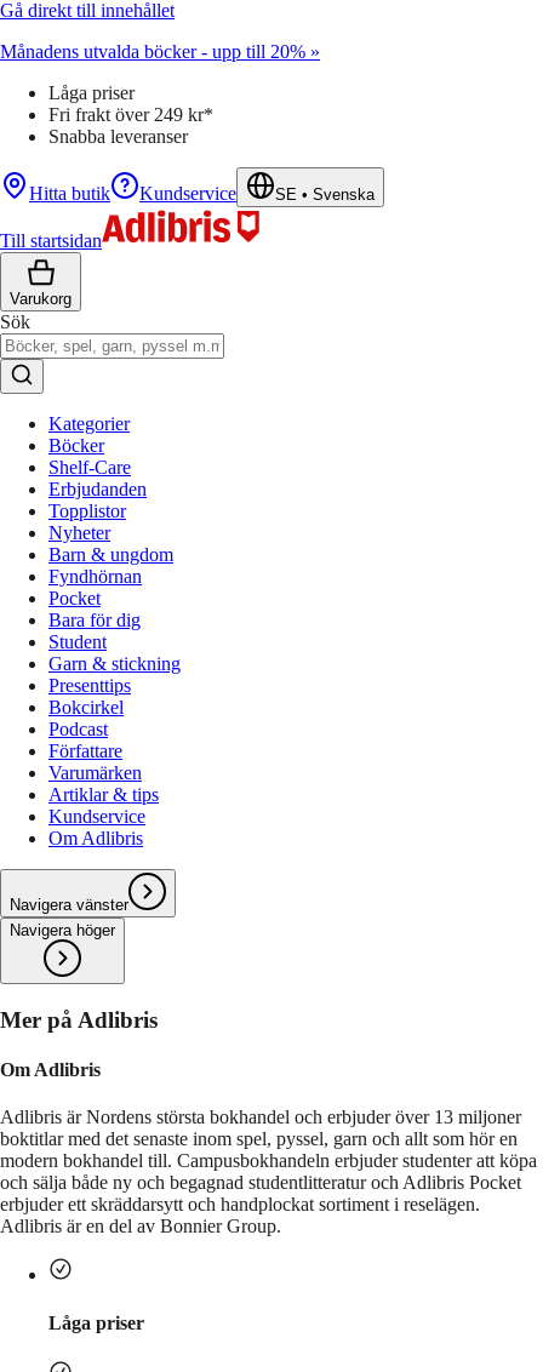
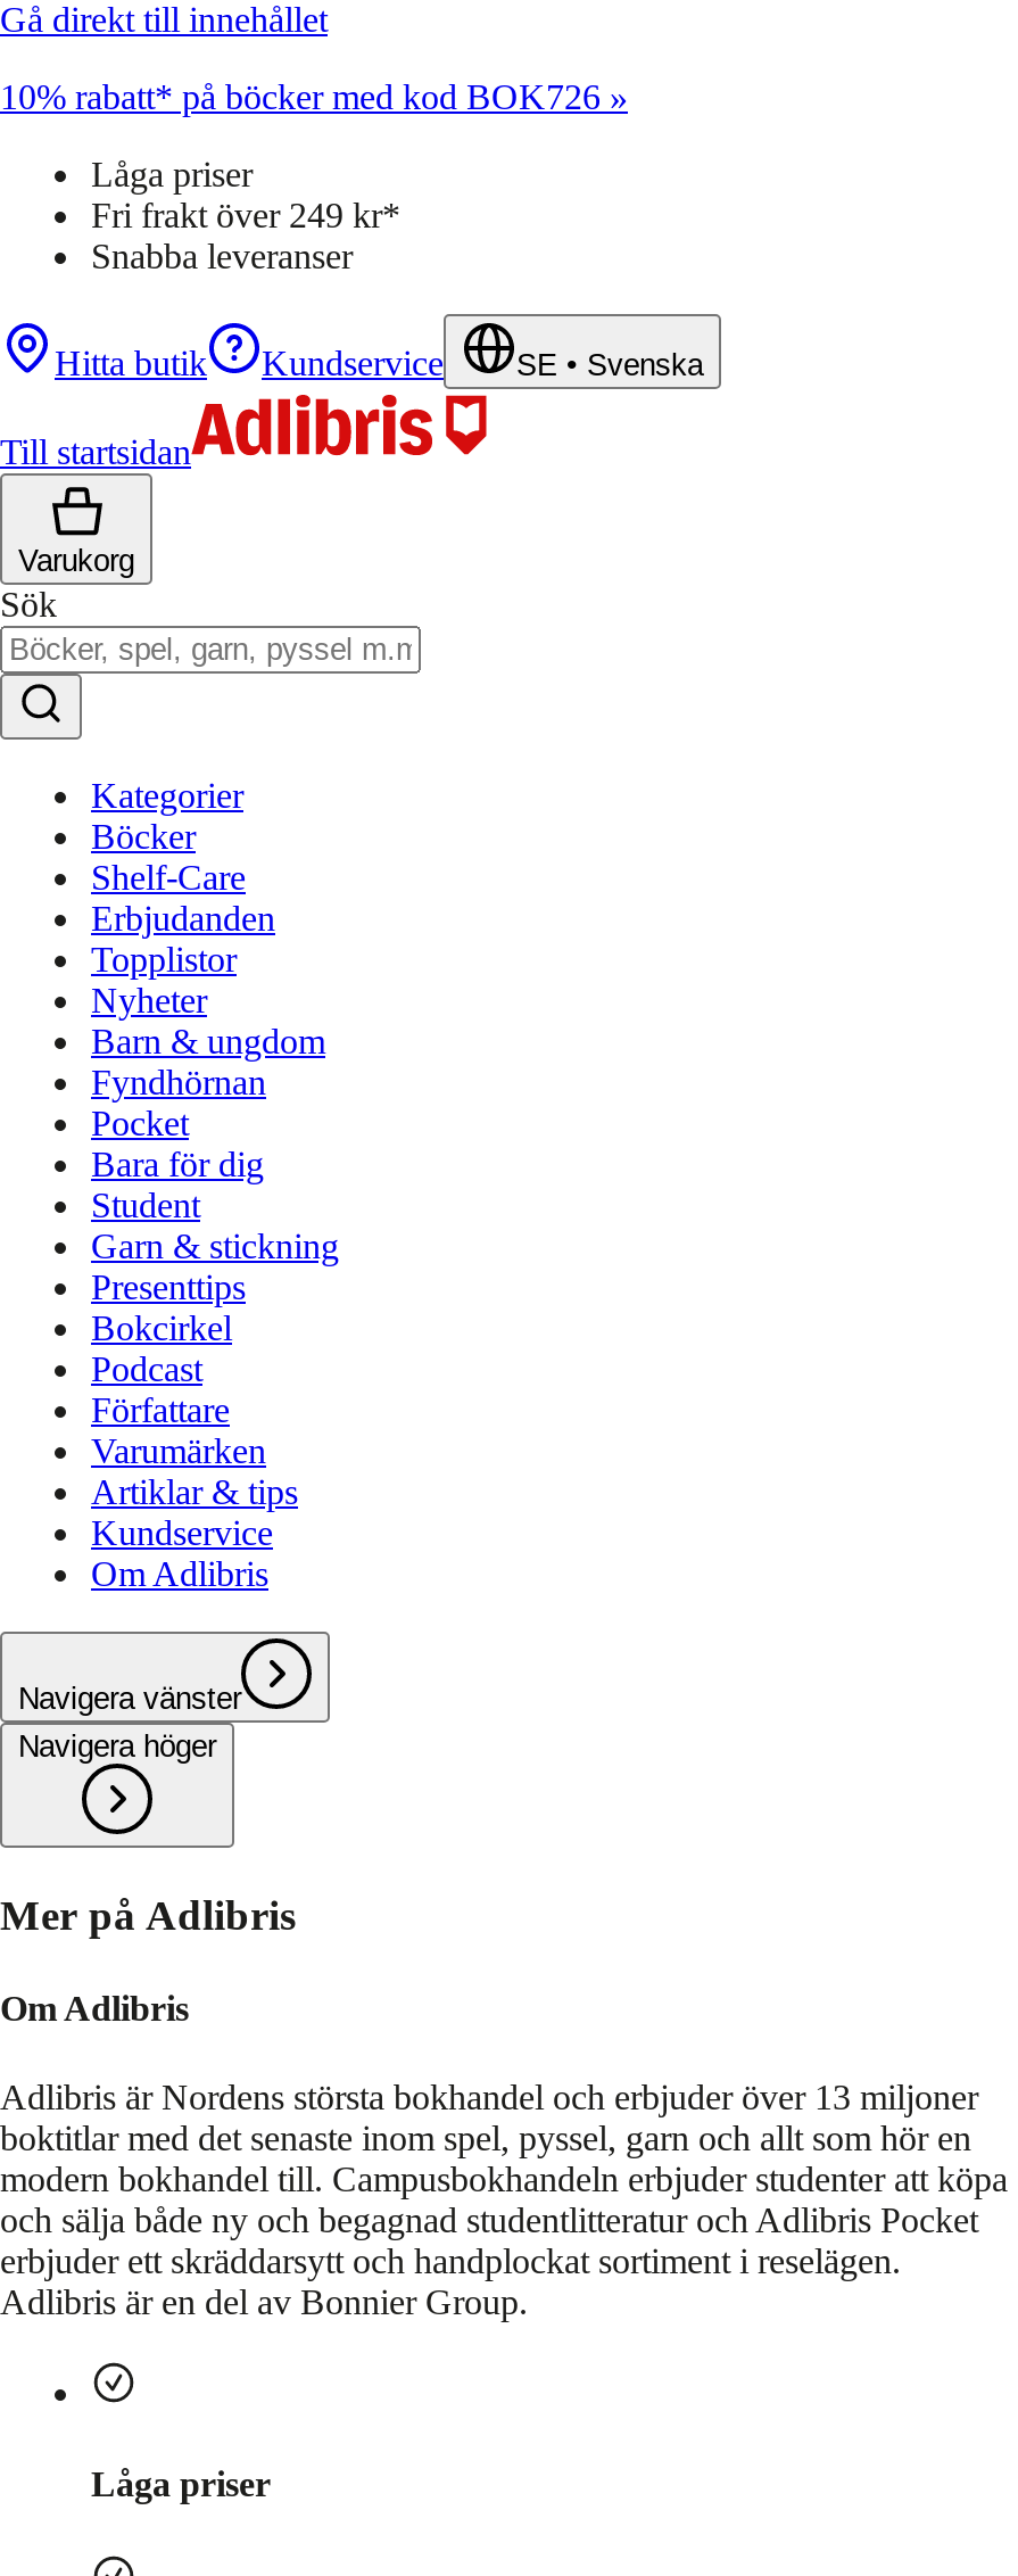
- Månadens utvalda böcker - upp till 20% »
+ 10% rabatt* på böcker med kod BOK726 »
